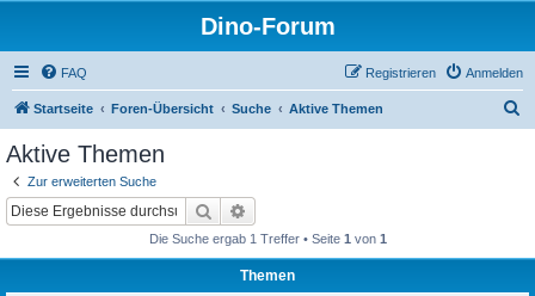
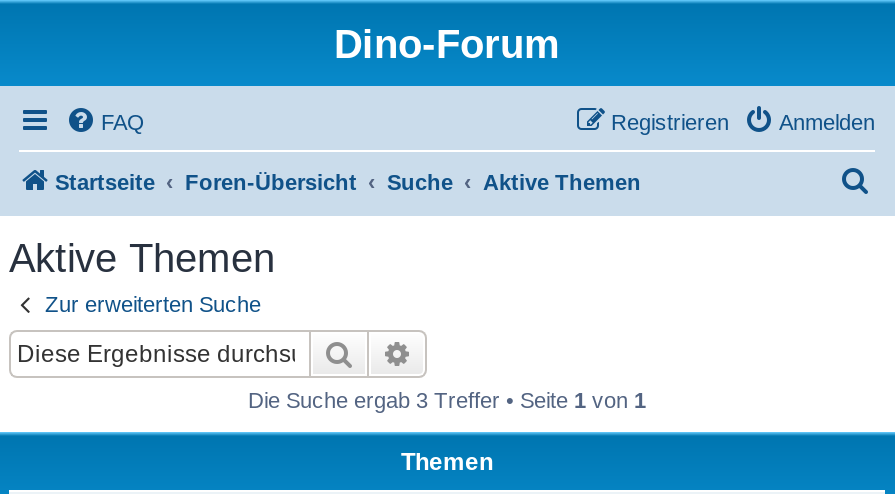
- Die Suche ergab 1 Treffer • Seite 1 von 1
+ Die Suche ergab 3 Treffer • Seite 1 von 1
